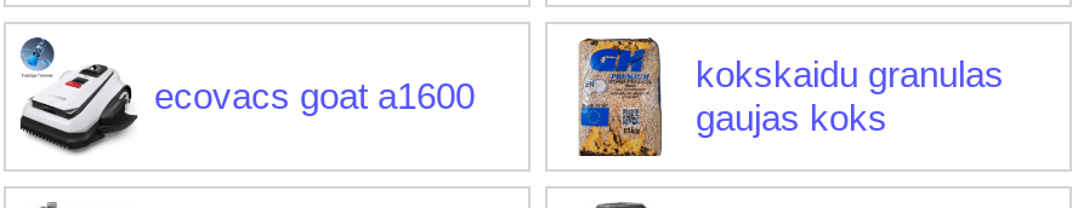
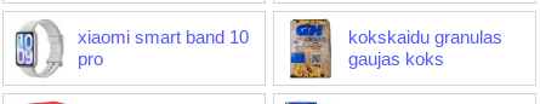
- [image]
- ecovacs goat a1600
+ [image]
+ xiaomi smart band 10
+ pro
